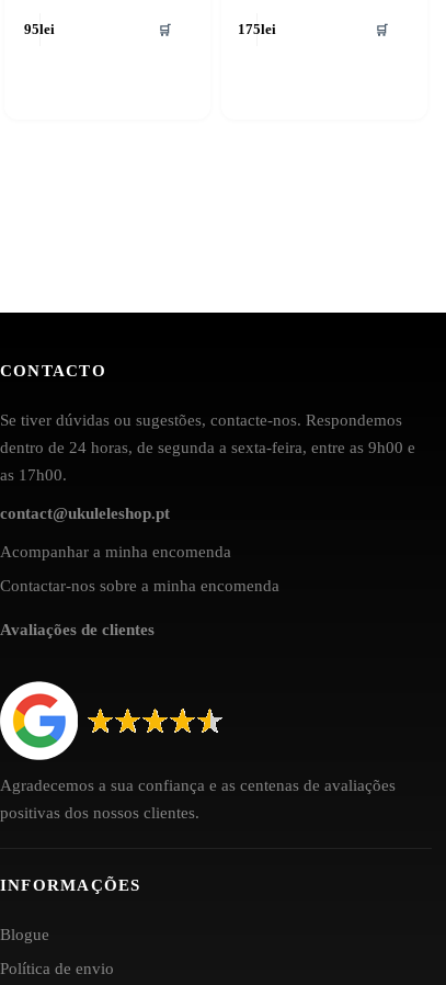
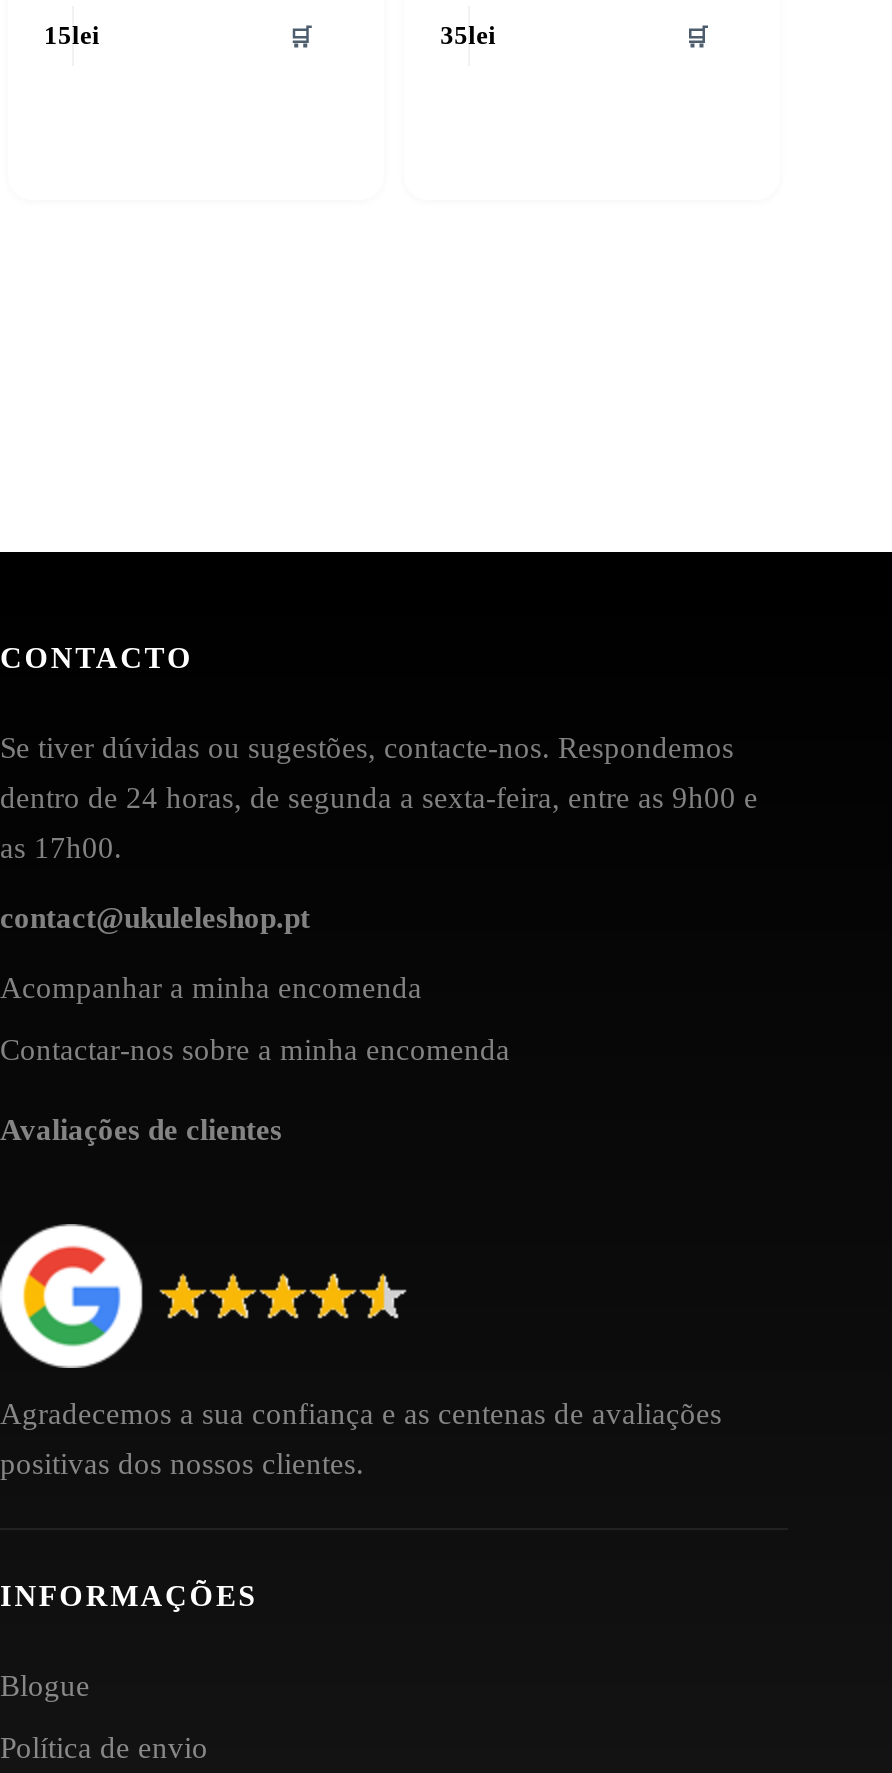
- 95lei
+ 15lei

- 175lei
+ 35lei
